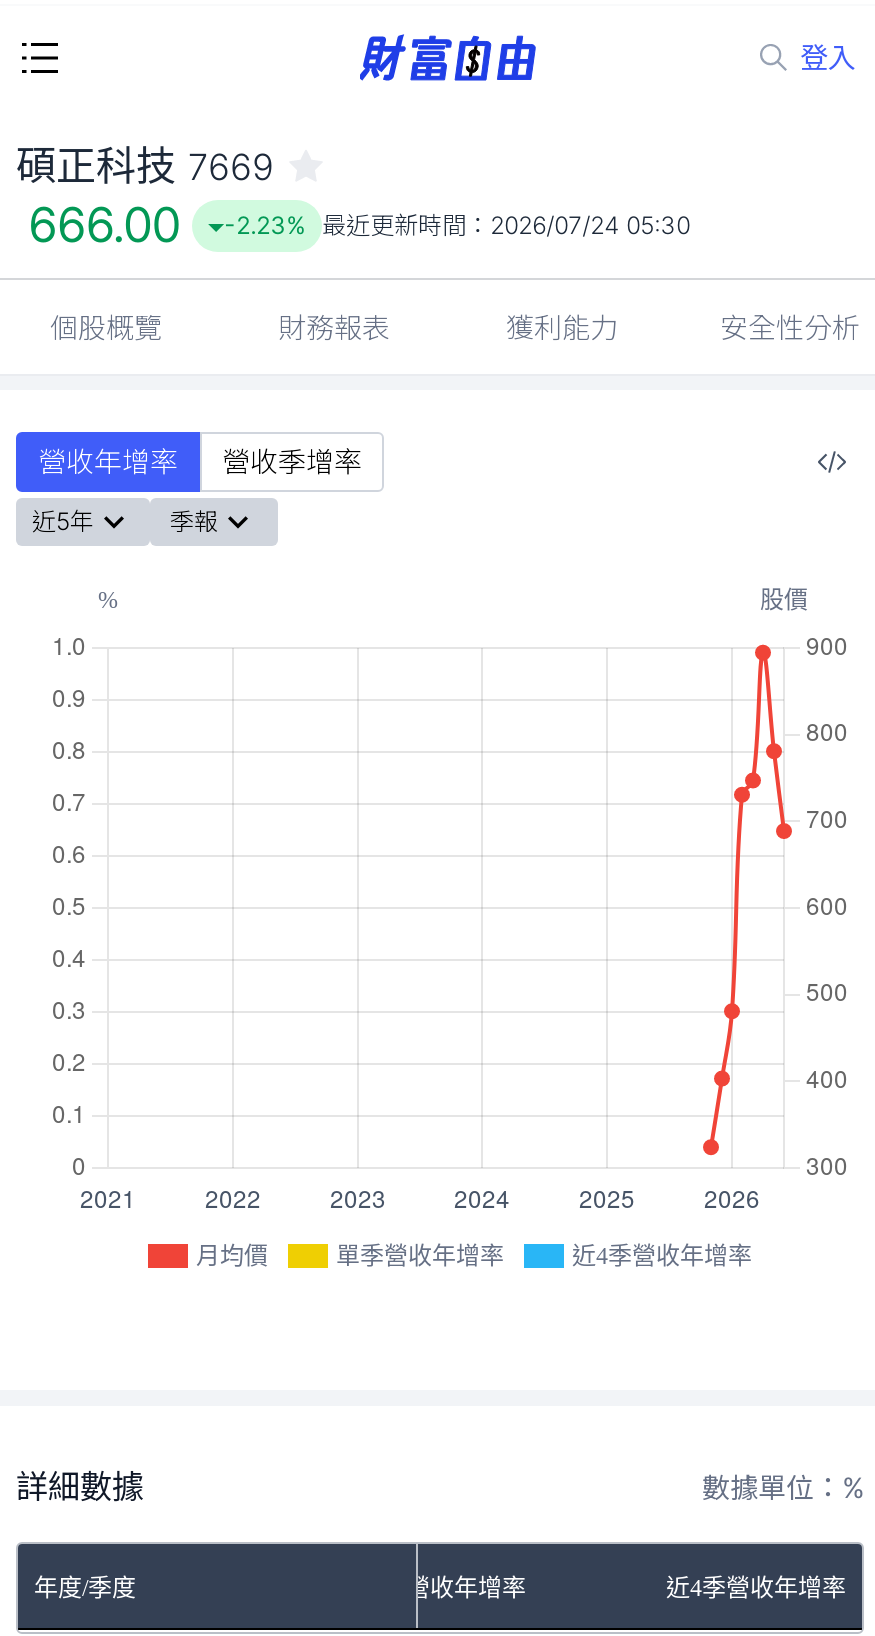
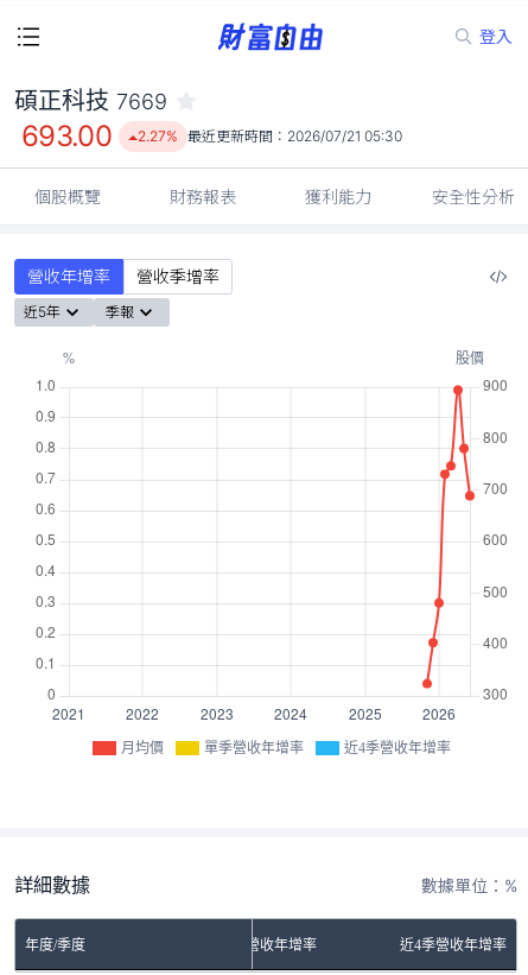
- 666.00
+ 693.00

- -2.23% 最近更新時間：2026/07/24 05:30
+ 2.27% 最近更新時間：2026/07/21 05:30
